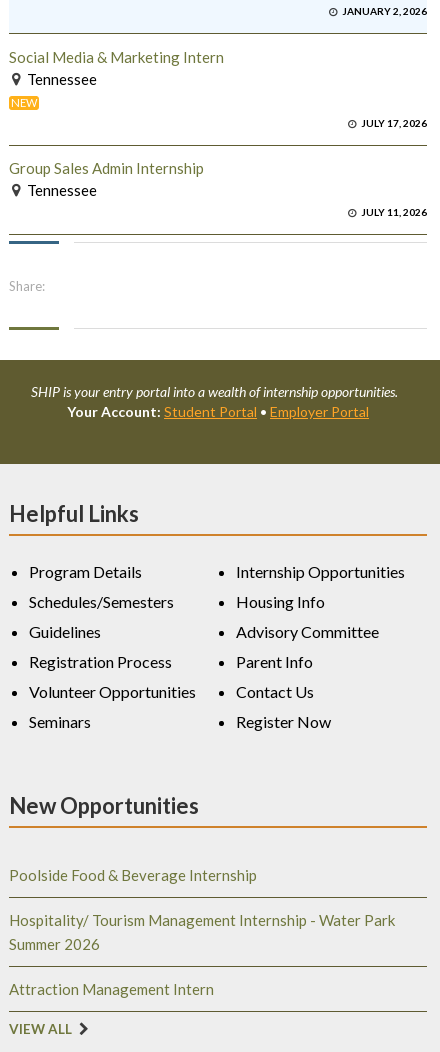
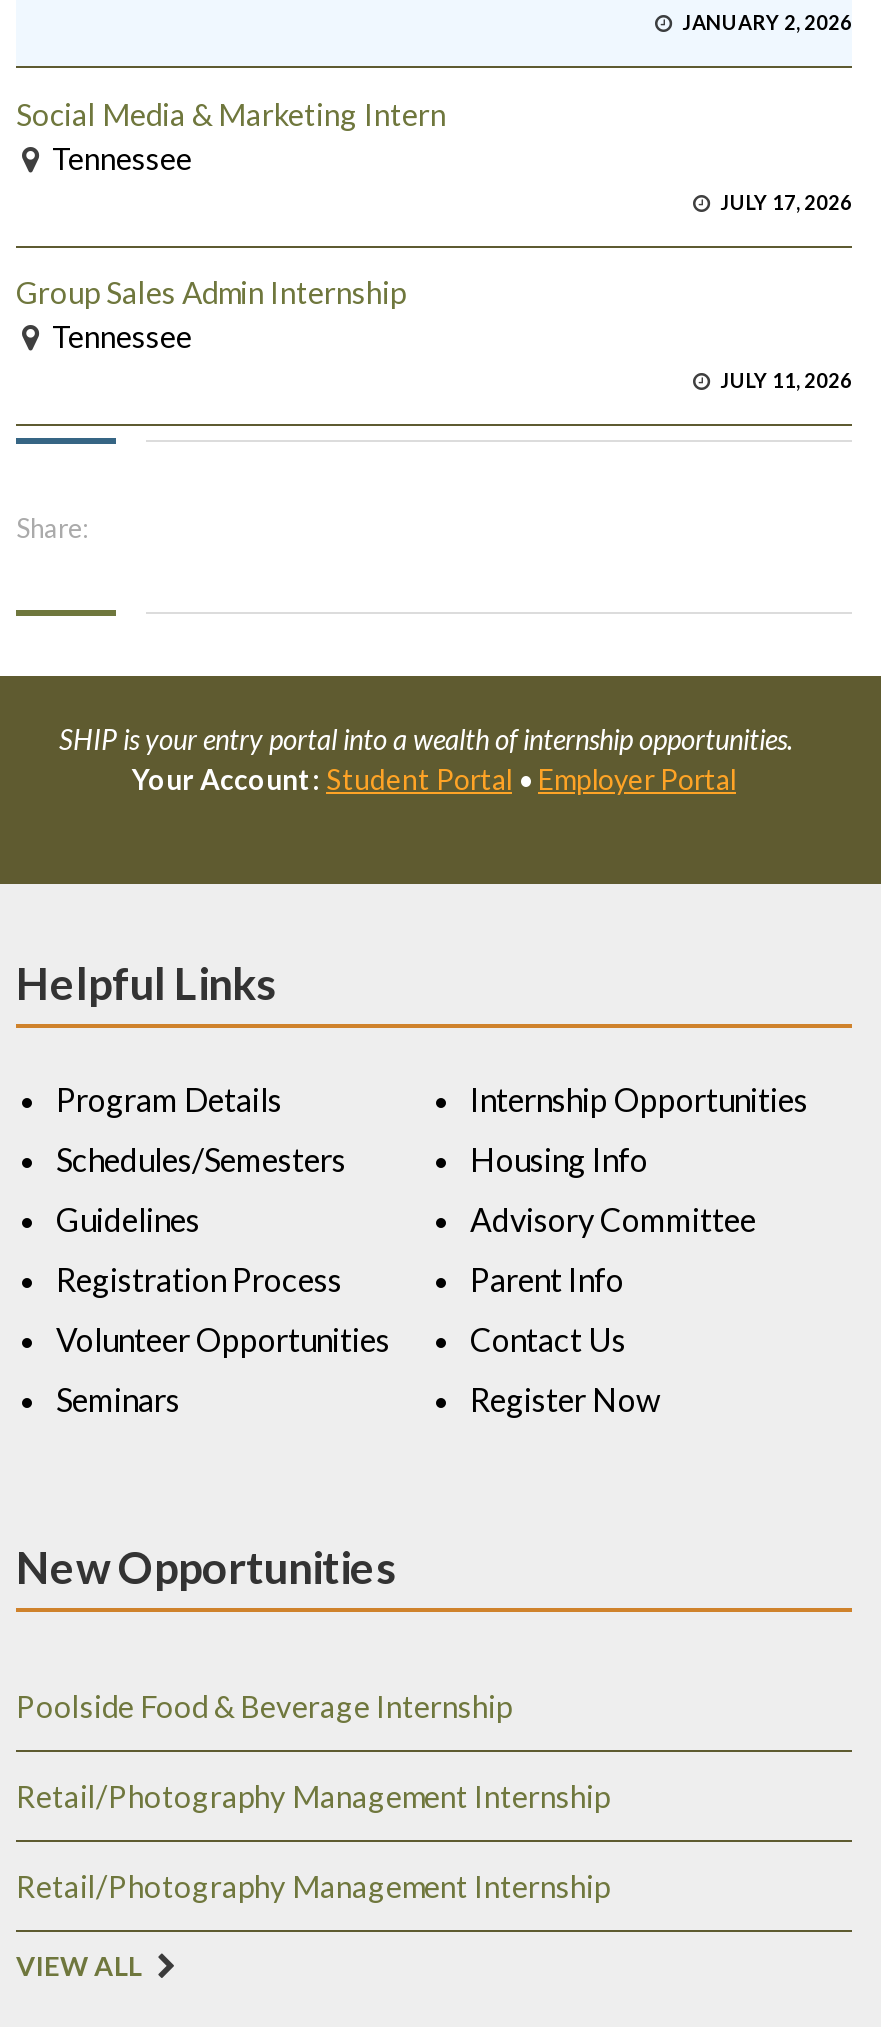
- NEW

- Hospitality/ Tourism Management Internship - Water Park
- Summer 2026
+ Retail/Photography Management Internship

- Attraction Management Intern
+ Retail/Photography Management Internship
